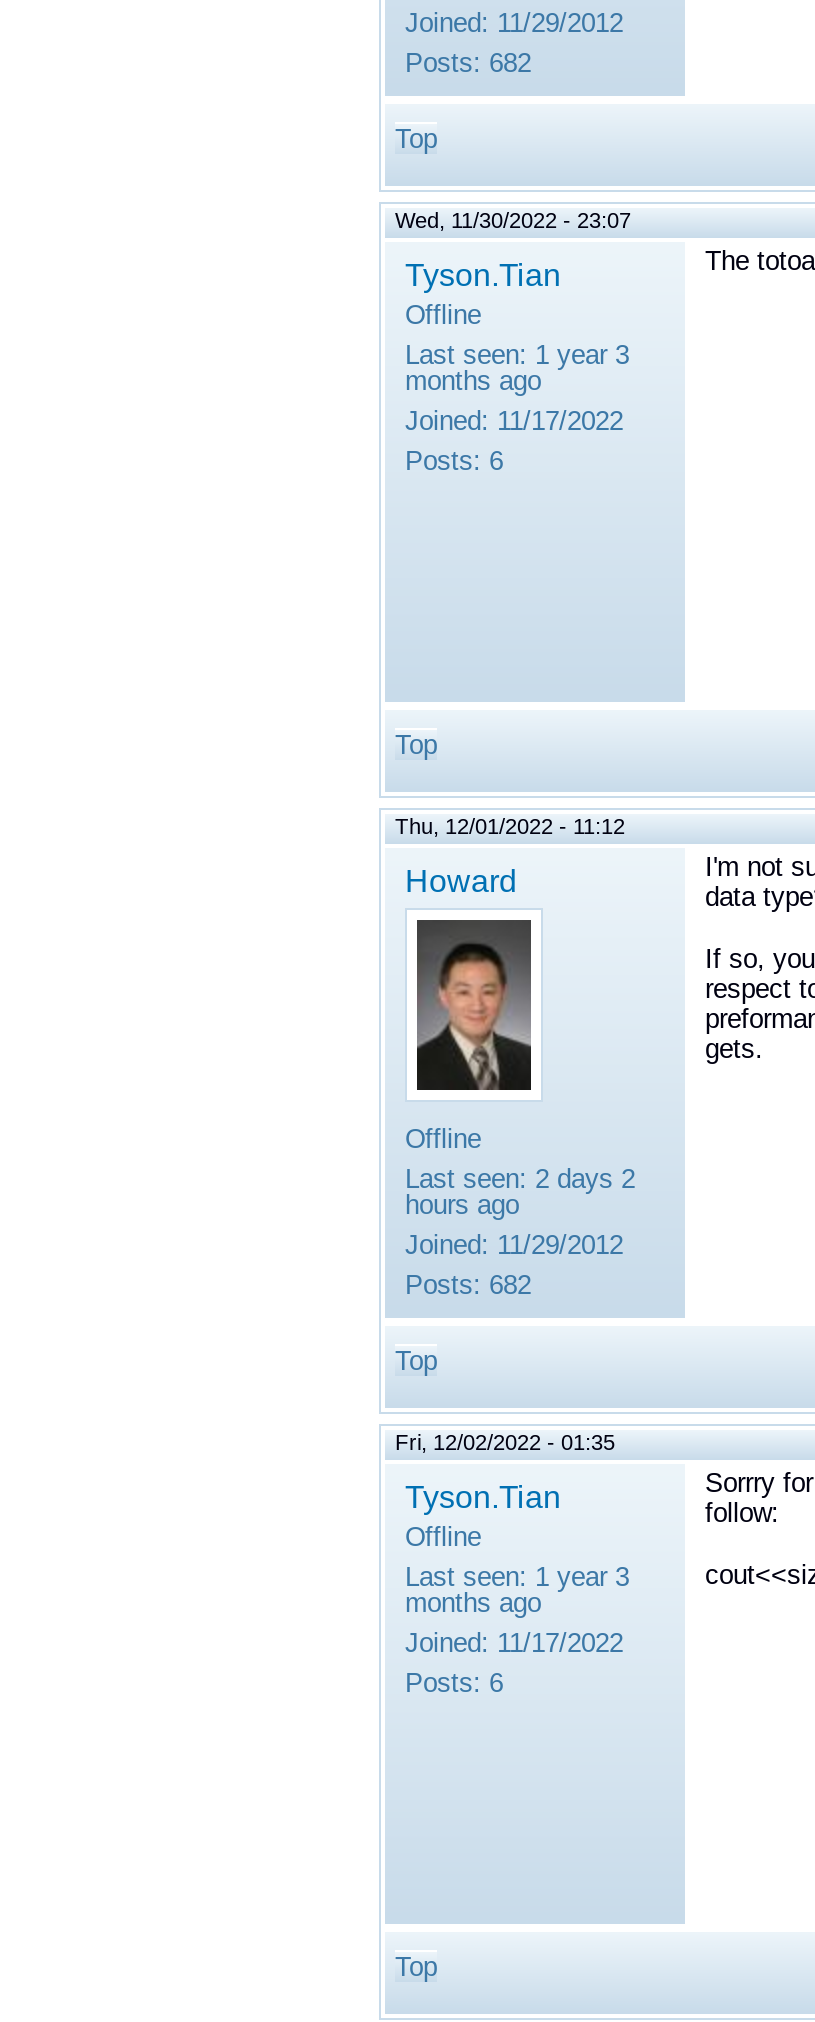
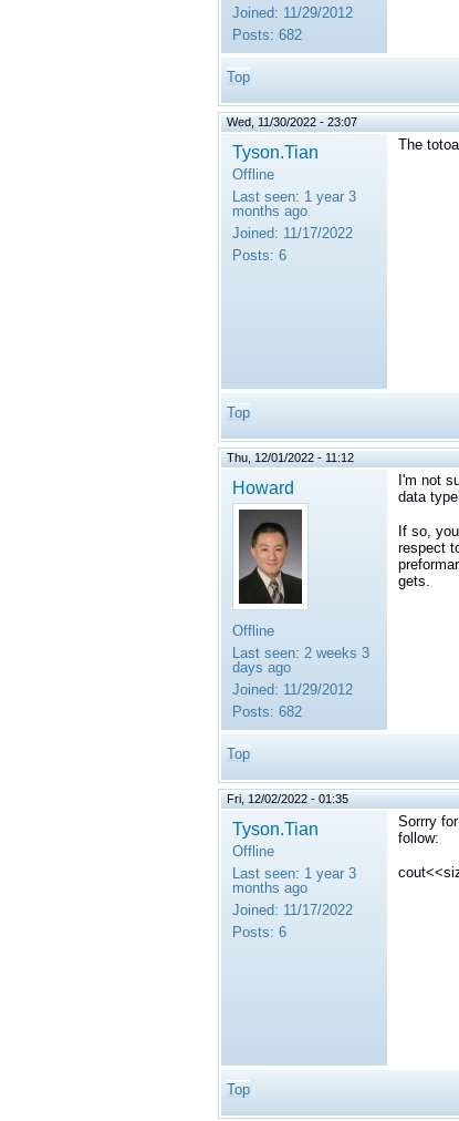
- Last seen: 2 days 2
+ Last seen: 2 weeks 3

- hours ago
+ days ago
